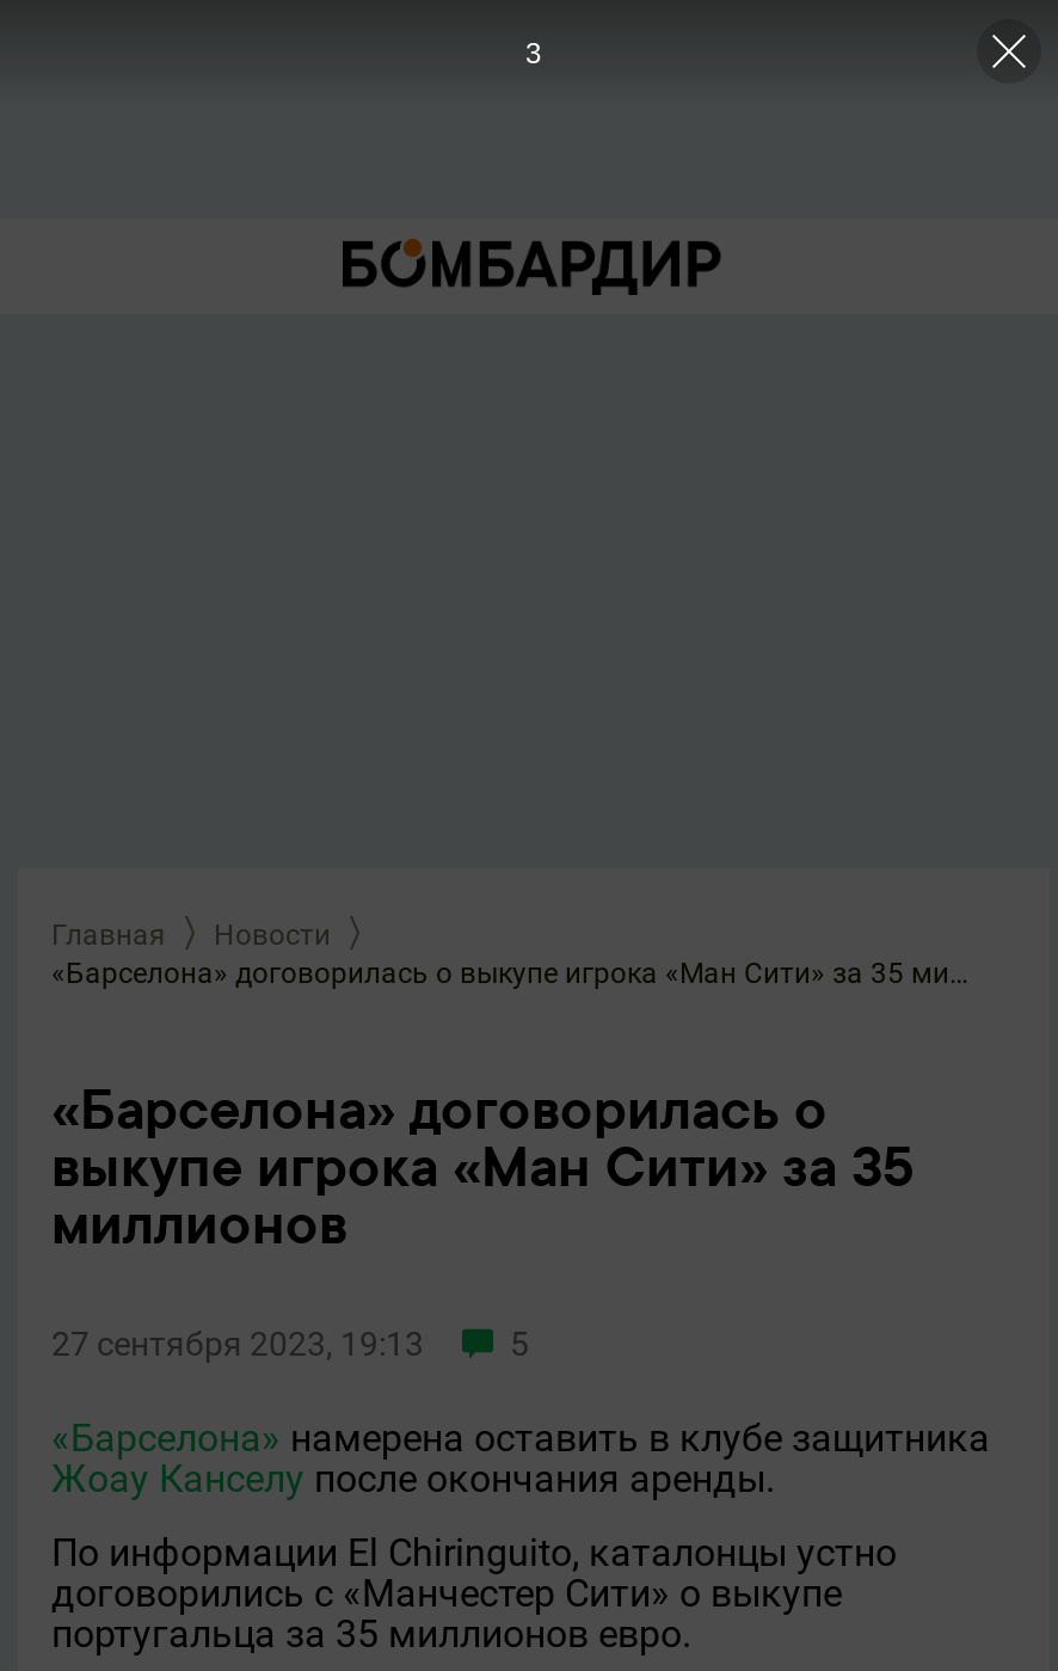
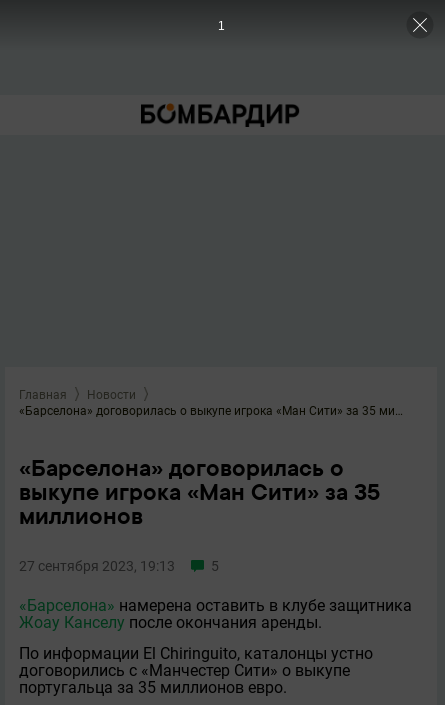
- 2
+ 1
